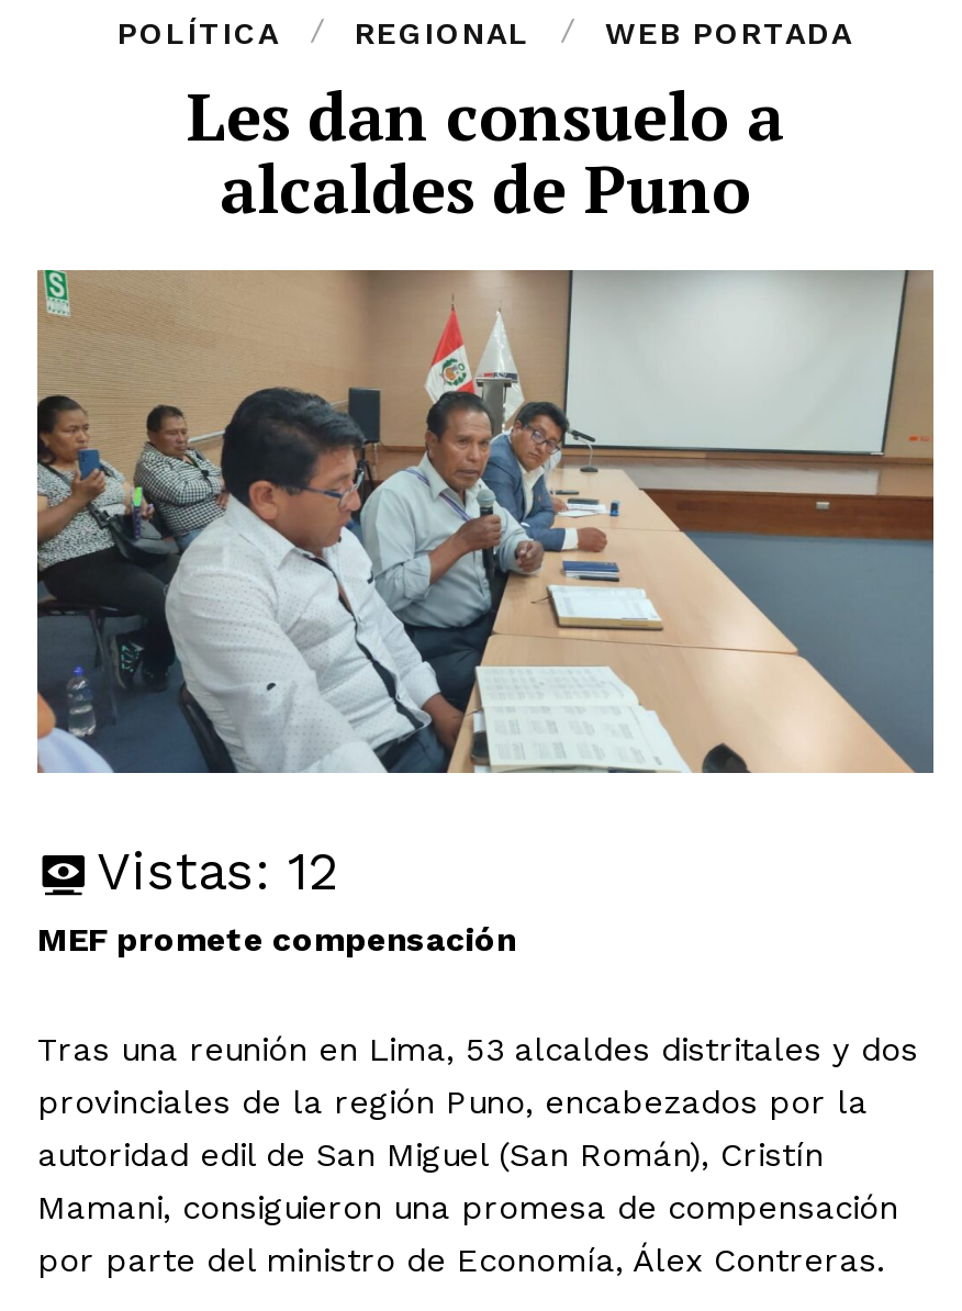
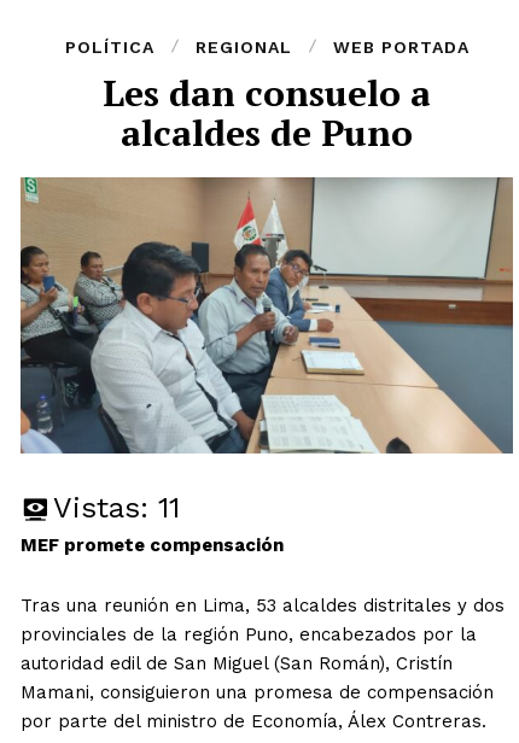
- Vistas: 12
+ Vistas: 11
